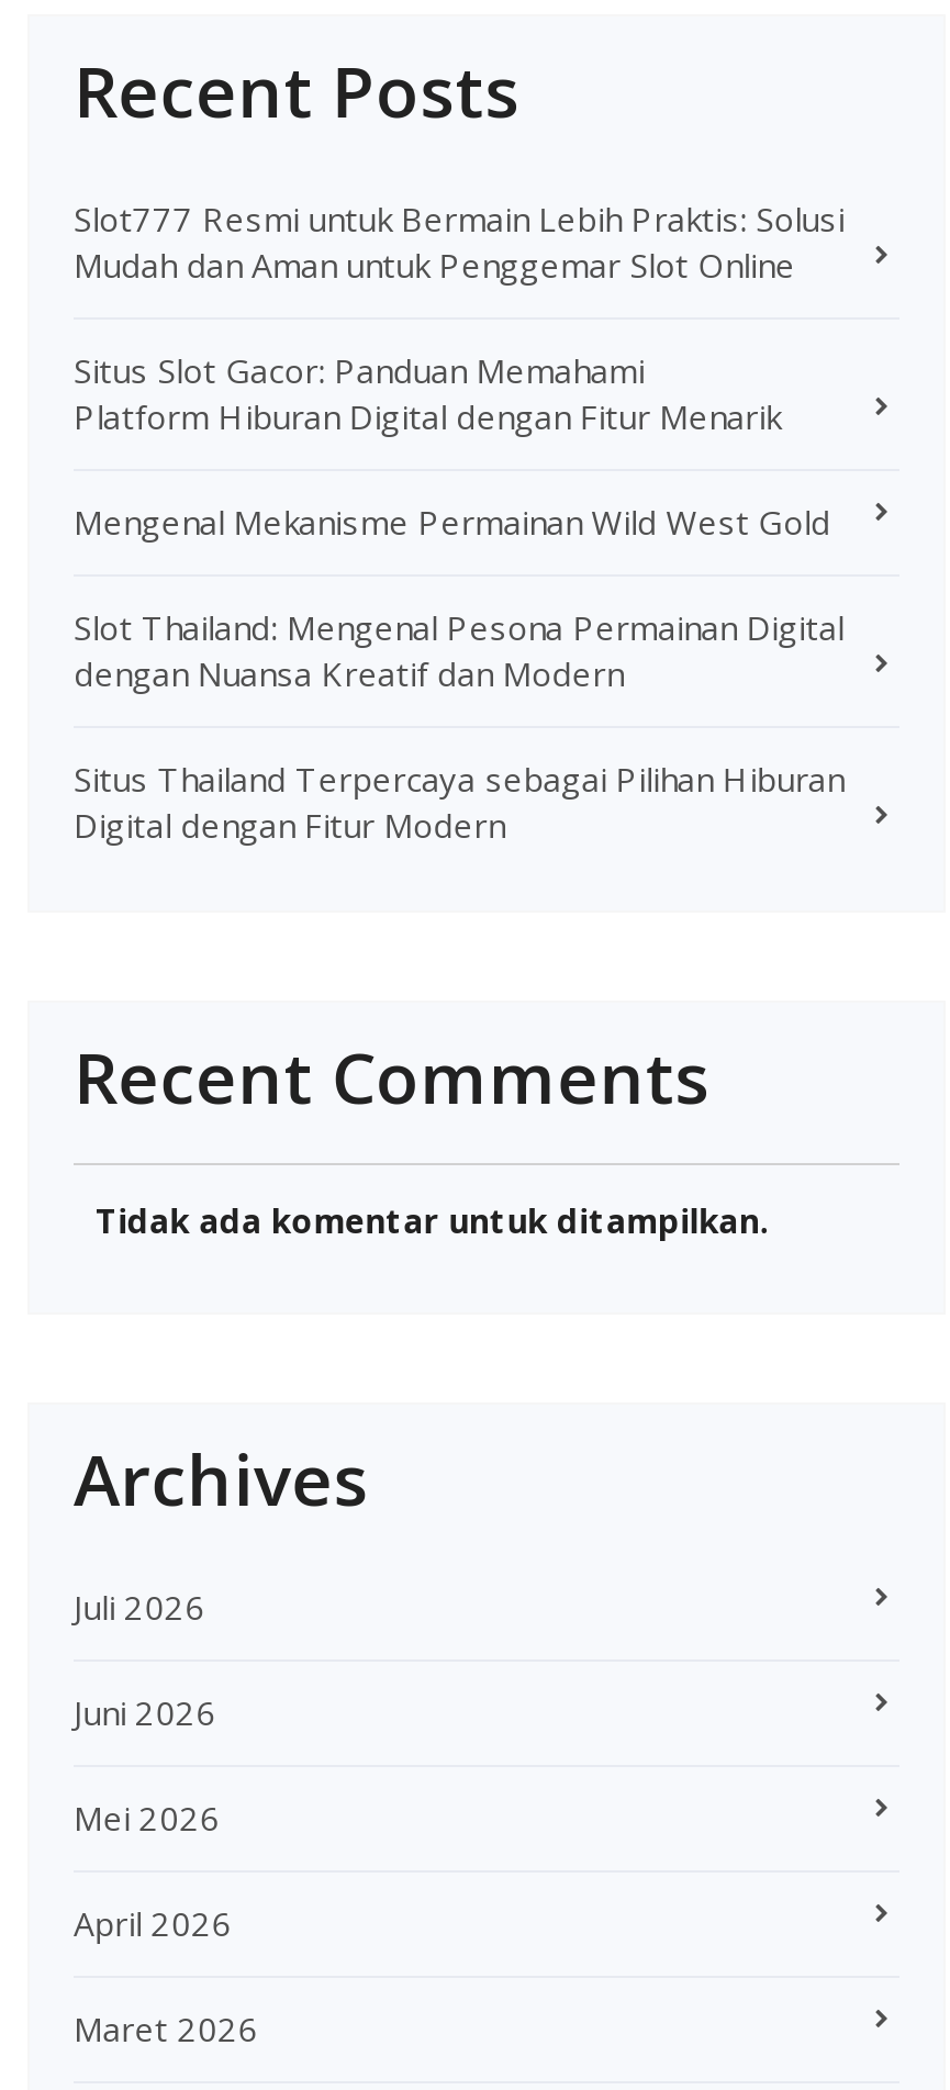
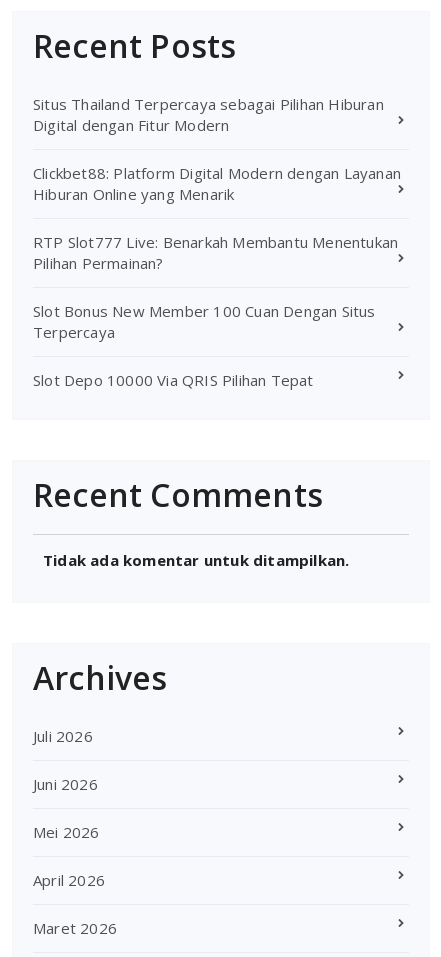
- Slot777 Resmi untuk Bermain Lebih Praktis: Solusi
- Mudah dan Aman untuk Penggemar Slot Online
- Situs Slot Gacor: Panduan Memahami
- Platform Hiburan Digital dengan Fitur Menarik
- Mengenal Mekanisme Permainan Wild West Gold
- Slot Thailand: Mengenal Pesona Permainan Digital
- dengan Nuansa Kreatif dan Modern

moved up: Situs Thailand Terpercaya sebagai Pilihan Hiburan | Digital dengan Fitur Modern

+ Clickbet88: Platform Digital Modern dengan Layanan
+ Hiburan Online yang Menarik
+ RTP Slot777 Live: Benarkah Membantu Menentukan
+ Pilihan Permainan?
+ Slot Bonus New Member 100 Cuan Dengan Situs
+ Terpercaya
+ Slot Depo 10000 Via QRIS Pilihan Tepat
